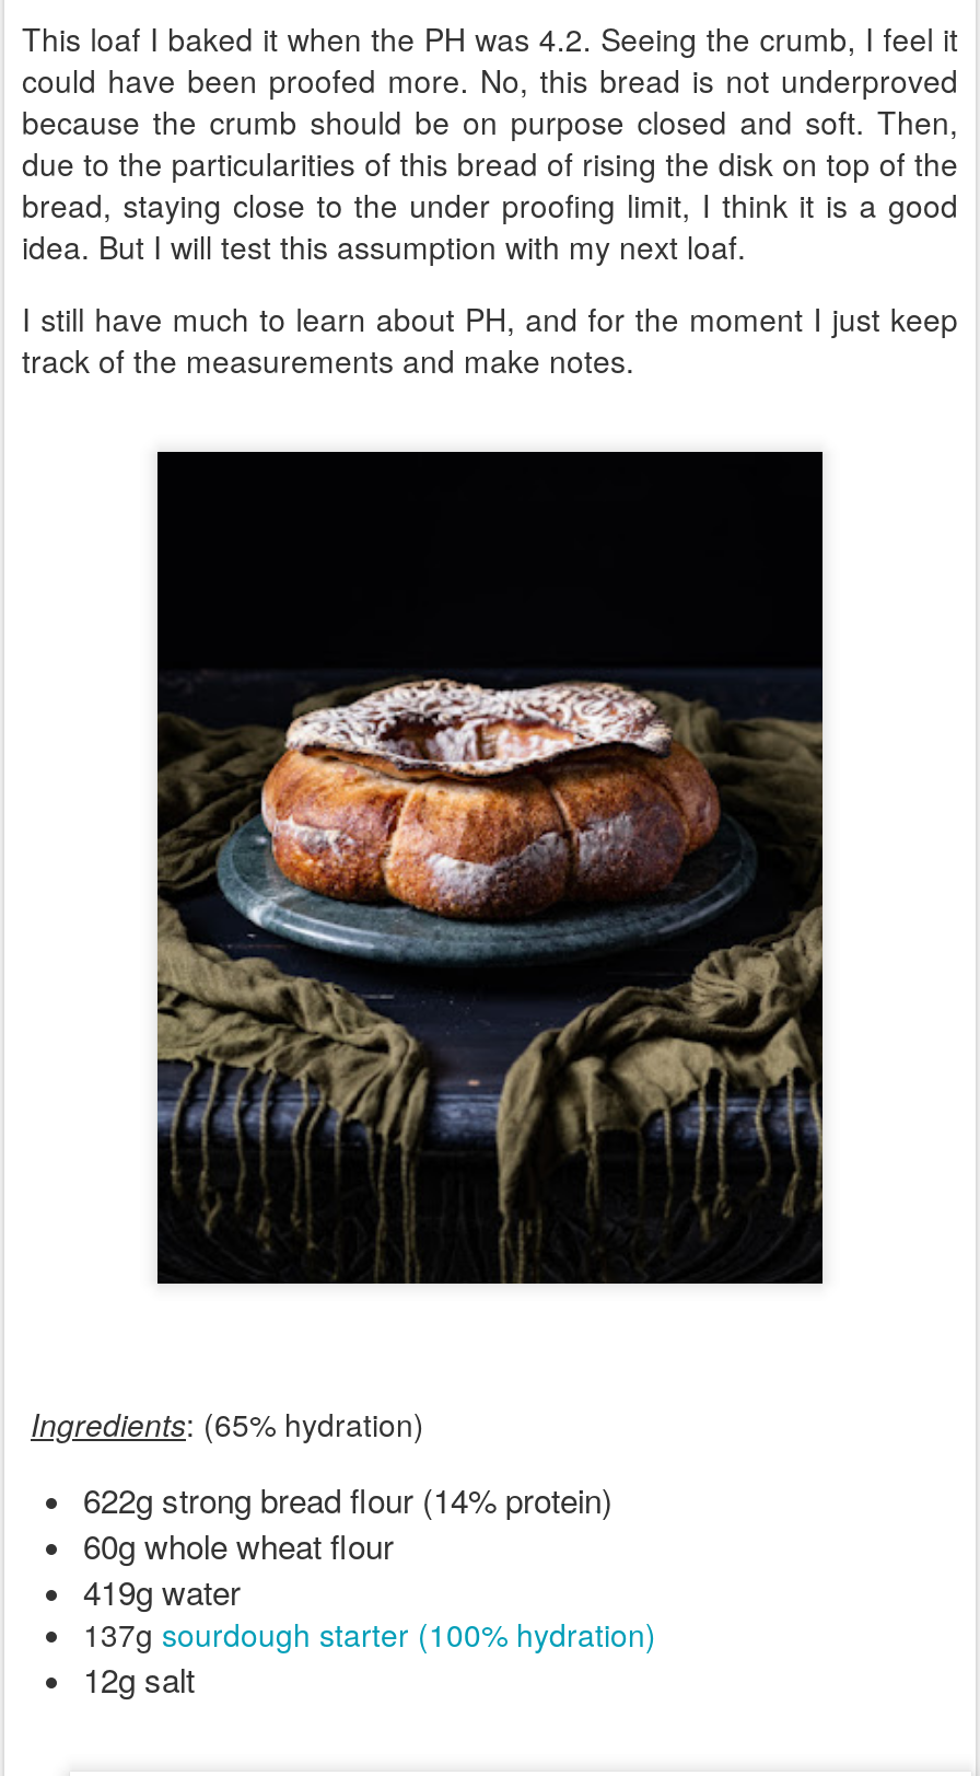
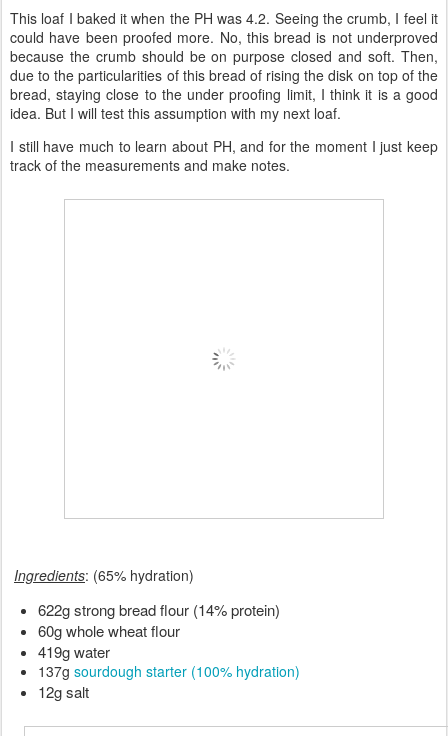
- [image]
